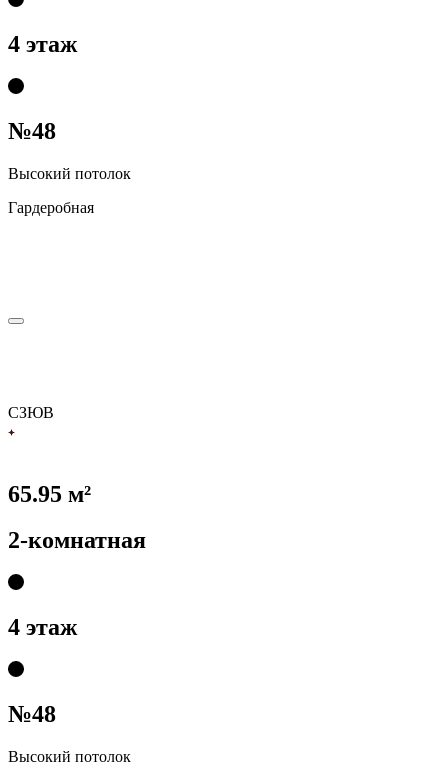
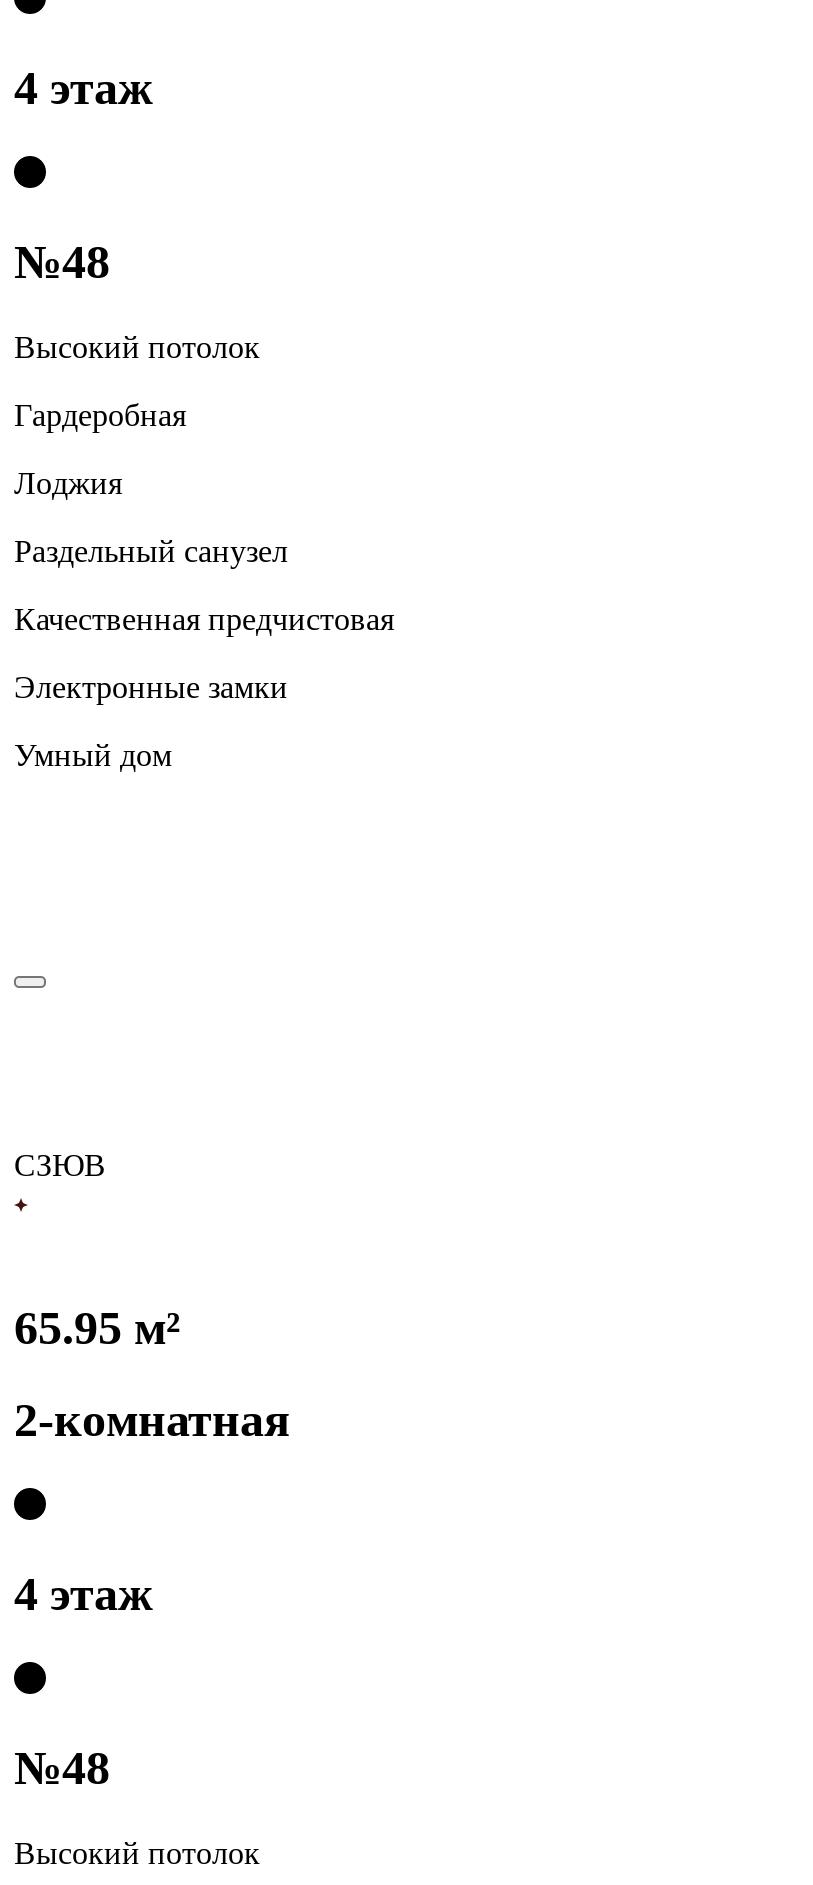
+ Лоджия
+ Раздельный санузел
+ Качественная предчистовая
+ Электронные замки
+ Умный дом
